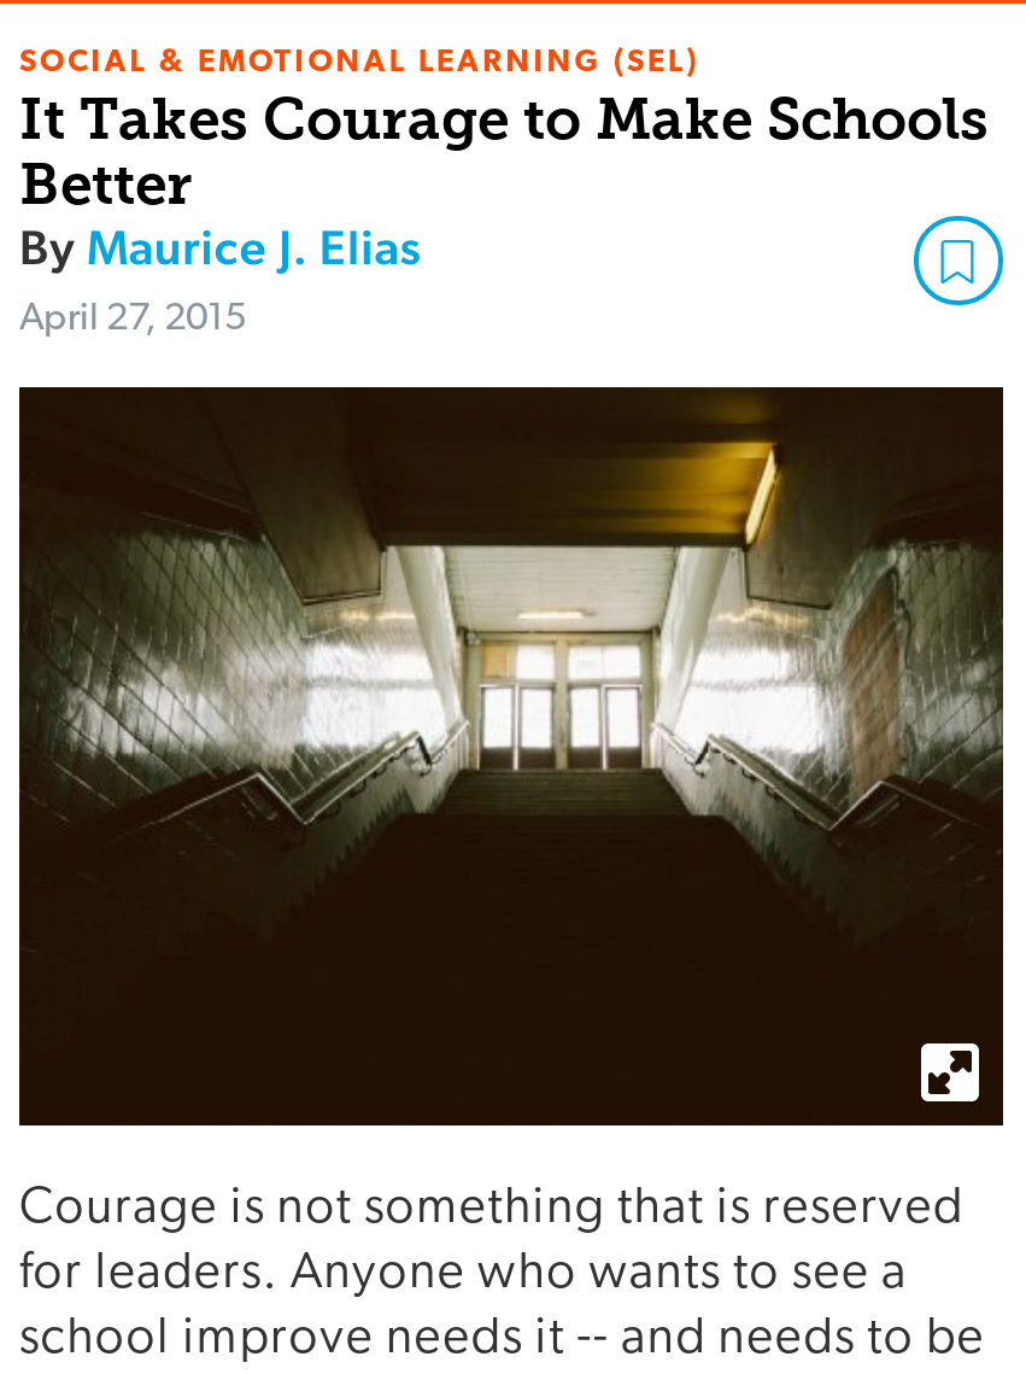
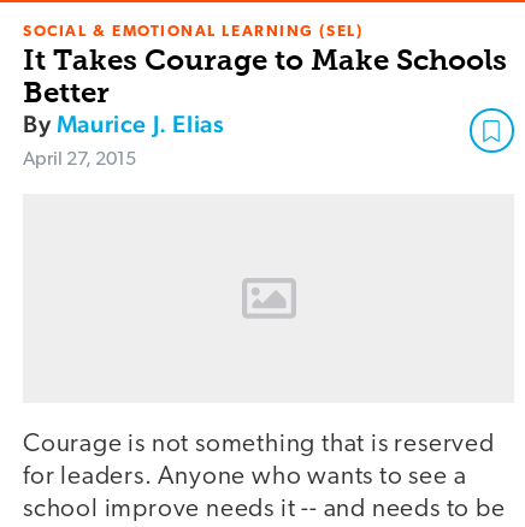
- [image]
